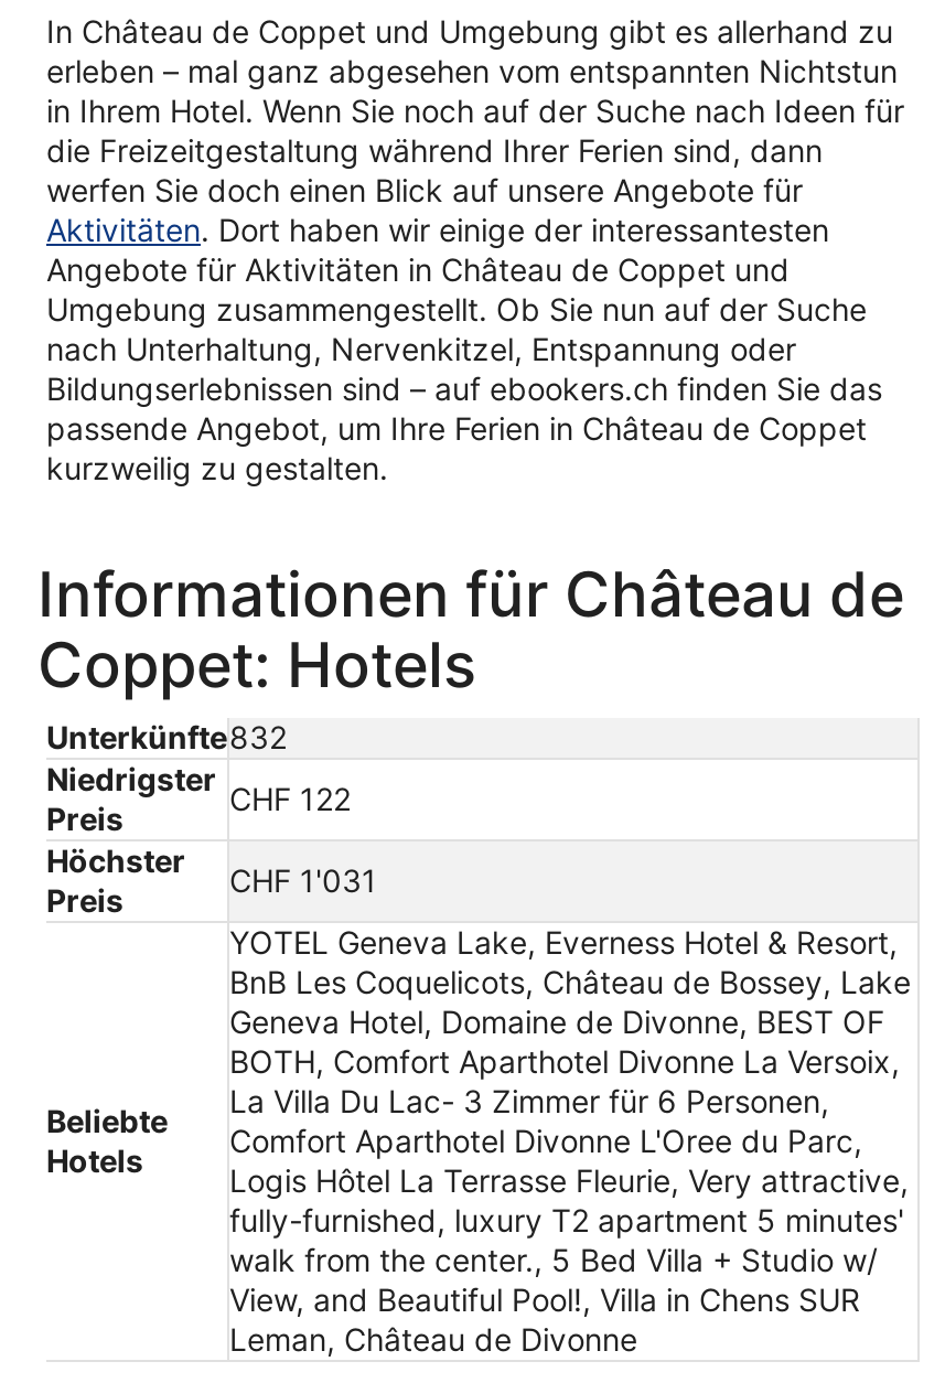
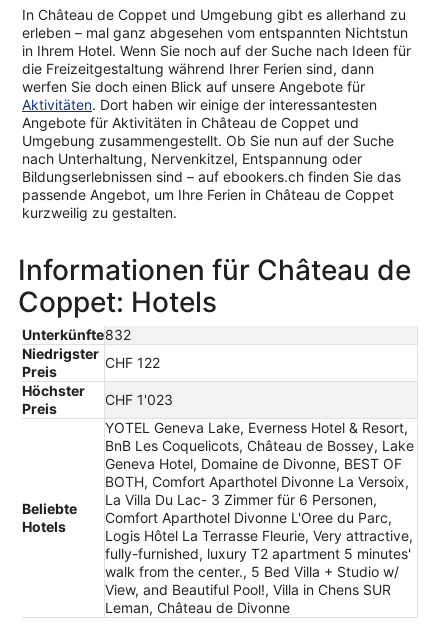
- CHF 1'031
+ CHF 1'023
